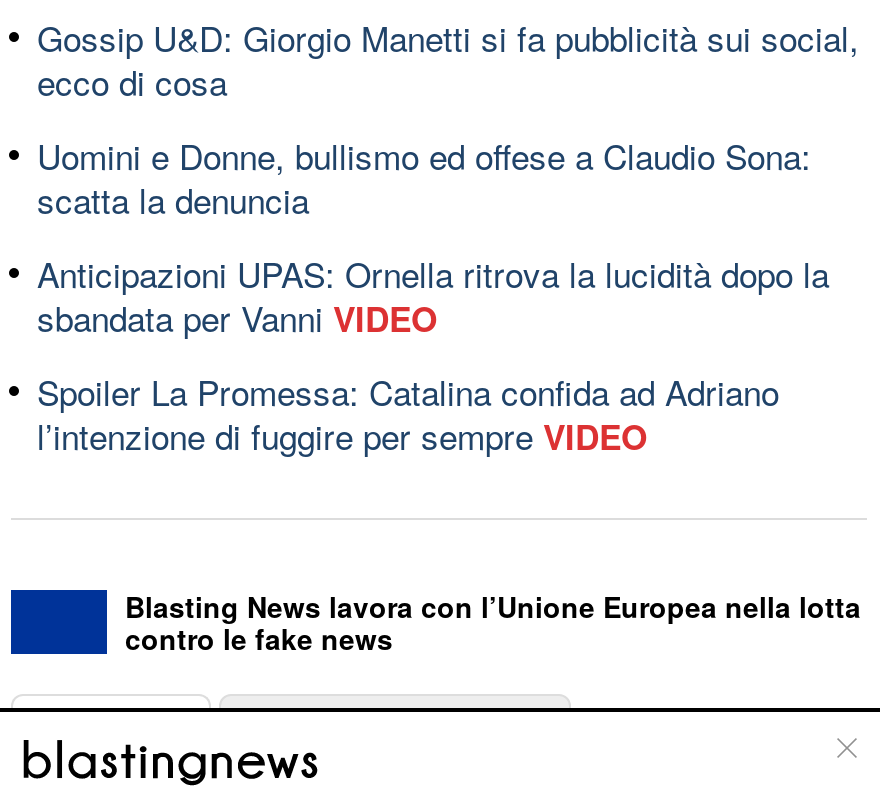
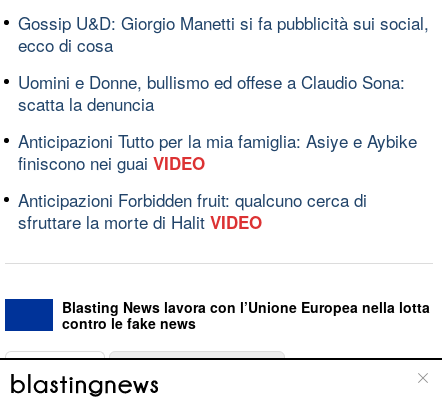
- Anticipazioni UPAS: Ornella ritrova la lucidità dopo la
- sbandata per Vanni VIDEO
+ Anticipazioni Tutto per la mia famiglia: Asiye e Aybike
+ finiscono nei guai VIDEO

- Spoiler La Promessa: Catalina confida ad Adriano
- l’intenzione di fuggire per sempre VIDEO
+ Anticipazioni Forbidden fruit: qualcuno cerca di
+ sfruttare la morte di Halit VIDEO
